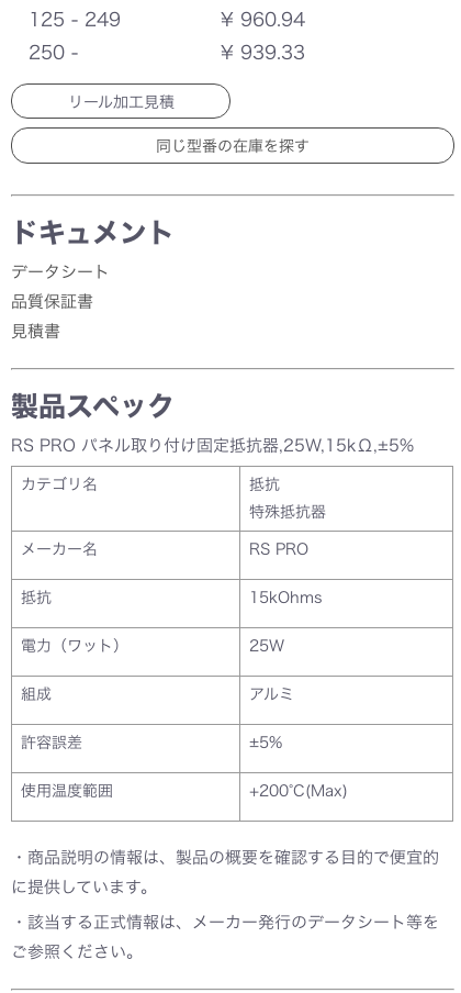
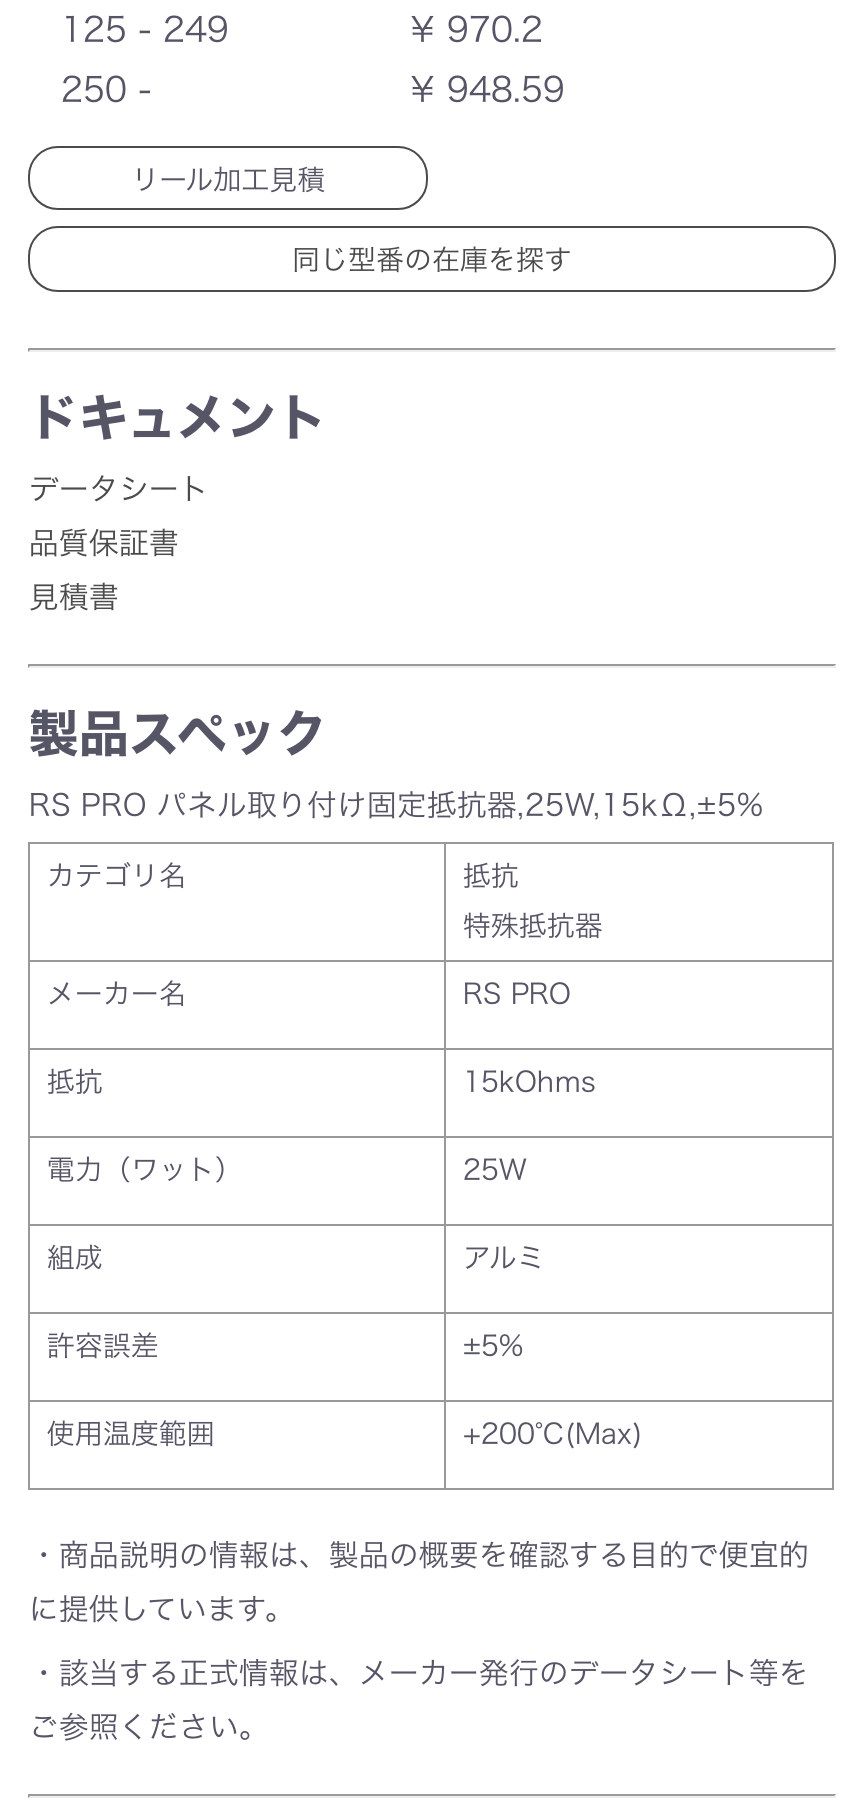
- ¥ 960.94
+ ¥ 970.2

- ¥ 939.33
+ ¥ 948.59
